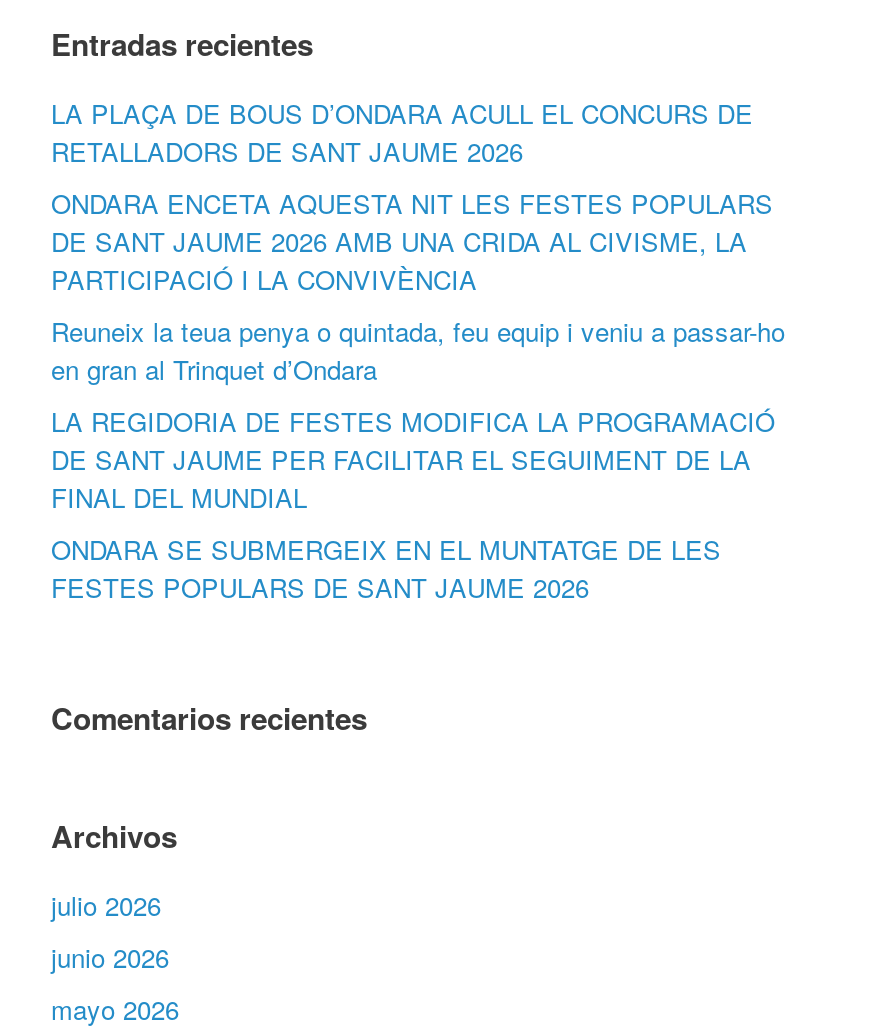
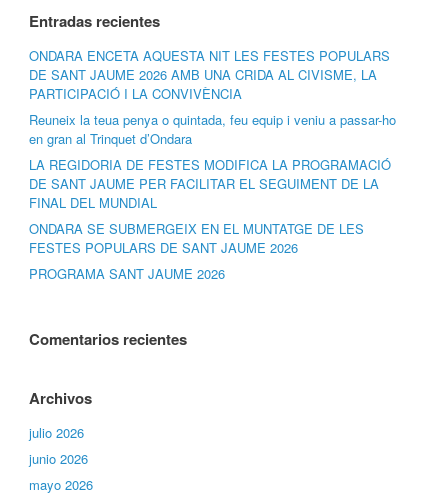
- LA PLAÇA DE BOUS D’ONDARA ACULL EL CONCURS DE
- RETALLADORS DE SANT JAUME 2026

moved up: ONDARA ENCETA AQUESTA NIT LES FESTES POPULARS | DE SANT JAUME 2026 AMB UNA CRIDA AL CIVISME, LA | PARTICIPACIÓ I LA CONVIVÈNCIA | ... | ONDARA SE SUBMERGEIX EN EL MUNTATGE DE LES | FESTES POPULARS DE SANT JAUME 2026

+ PROGRAMA SANT JAUME 2026
